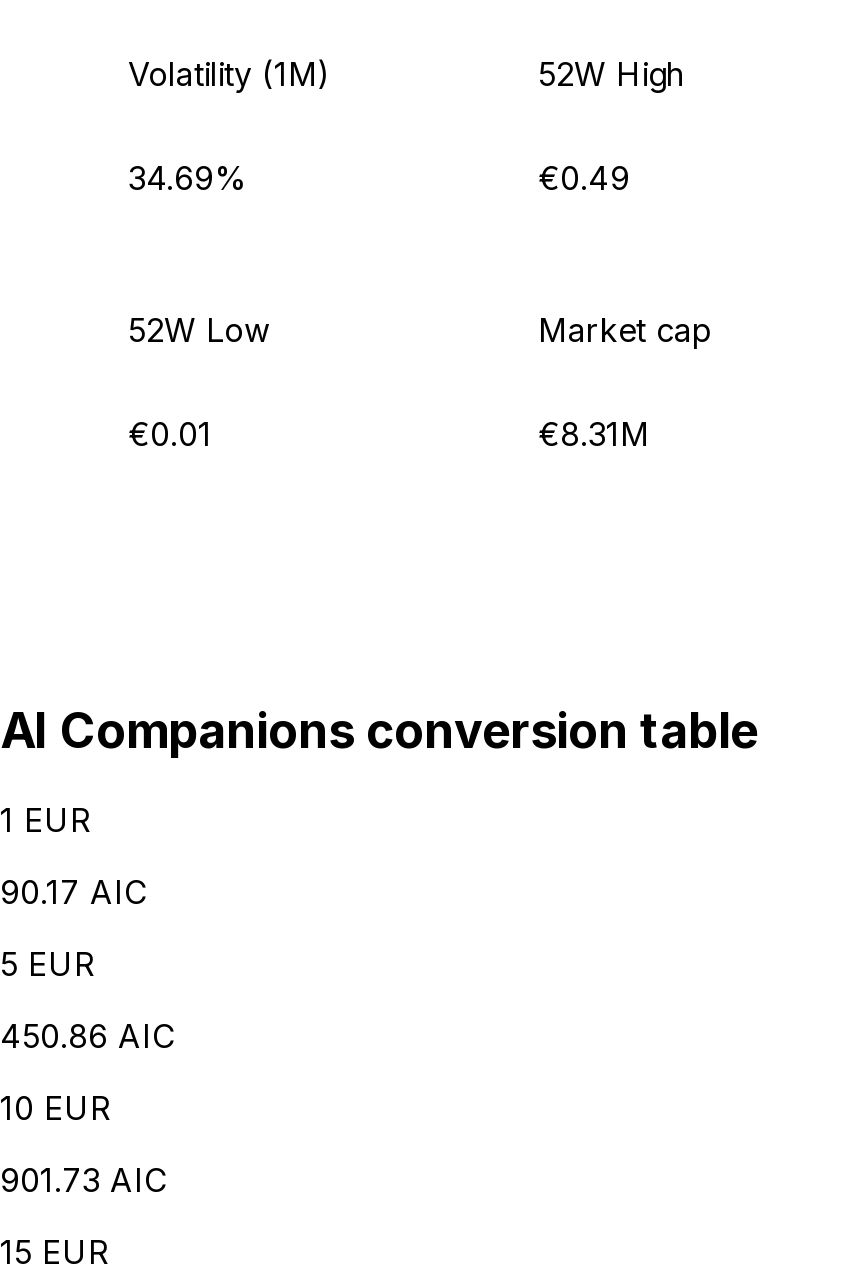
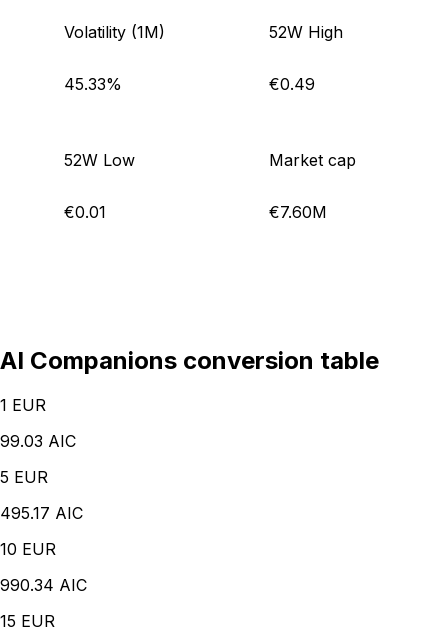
- 34.69%
+ 45.33%

- €8.31M
+ €7.60M

- 90.17 AIC
+ 99.03 AIC

- 450.86 AIC
+ 495.17 AIC

- 901.73 AIC
+ 990.34 AIC
